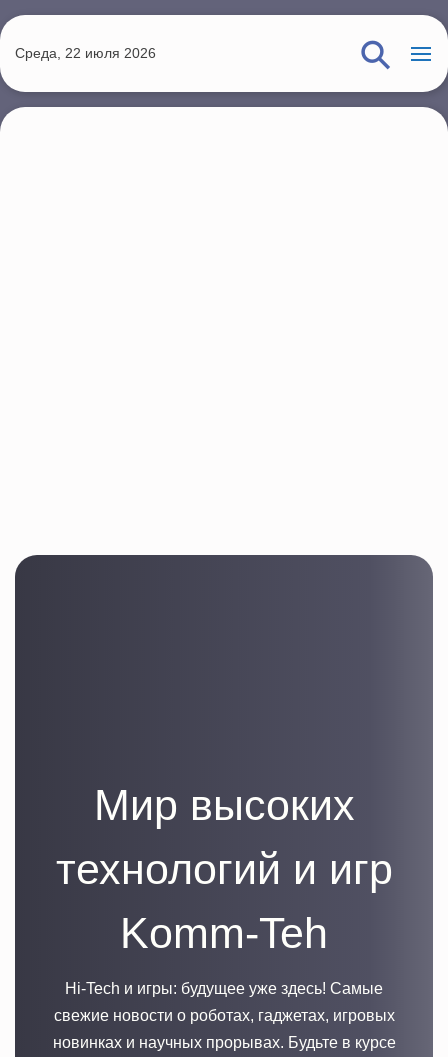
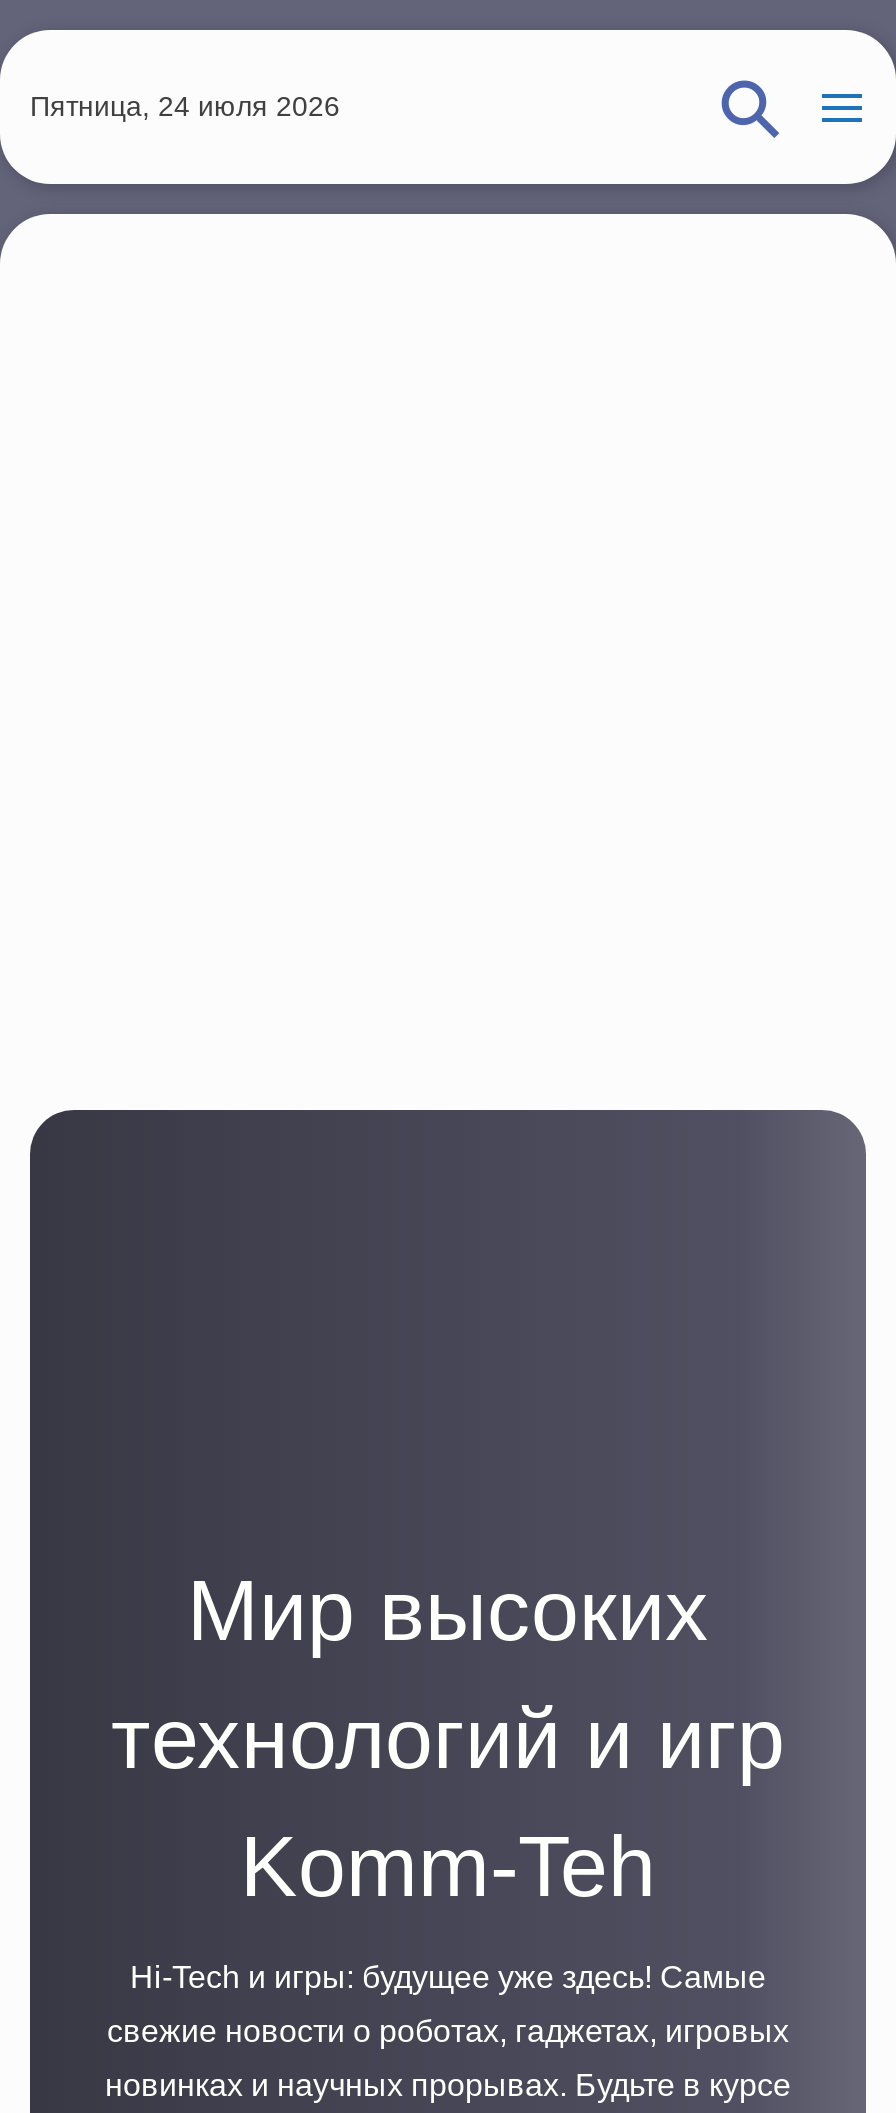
- Среда, 22 июля 2026
+ Пятница, 24 июля 2026
